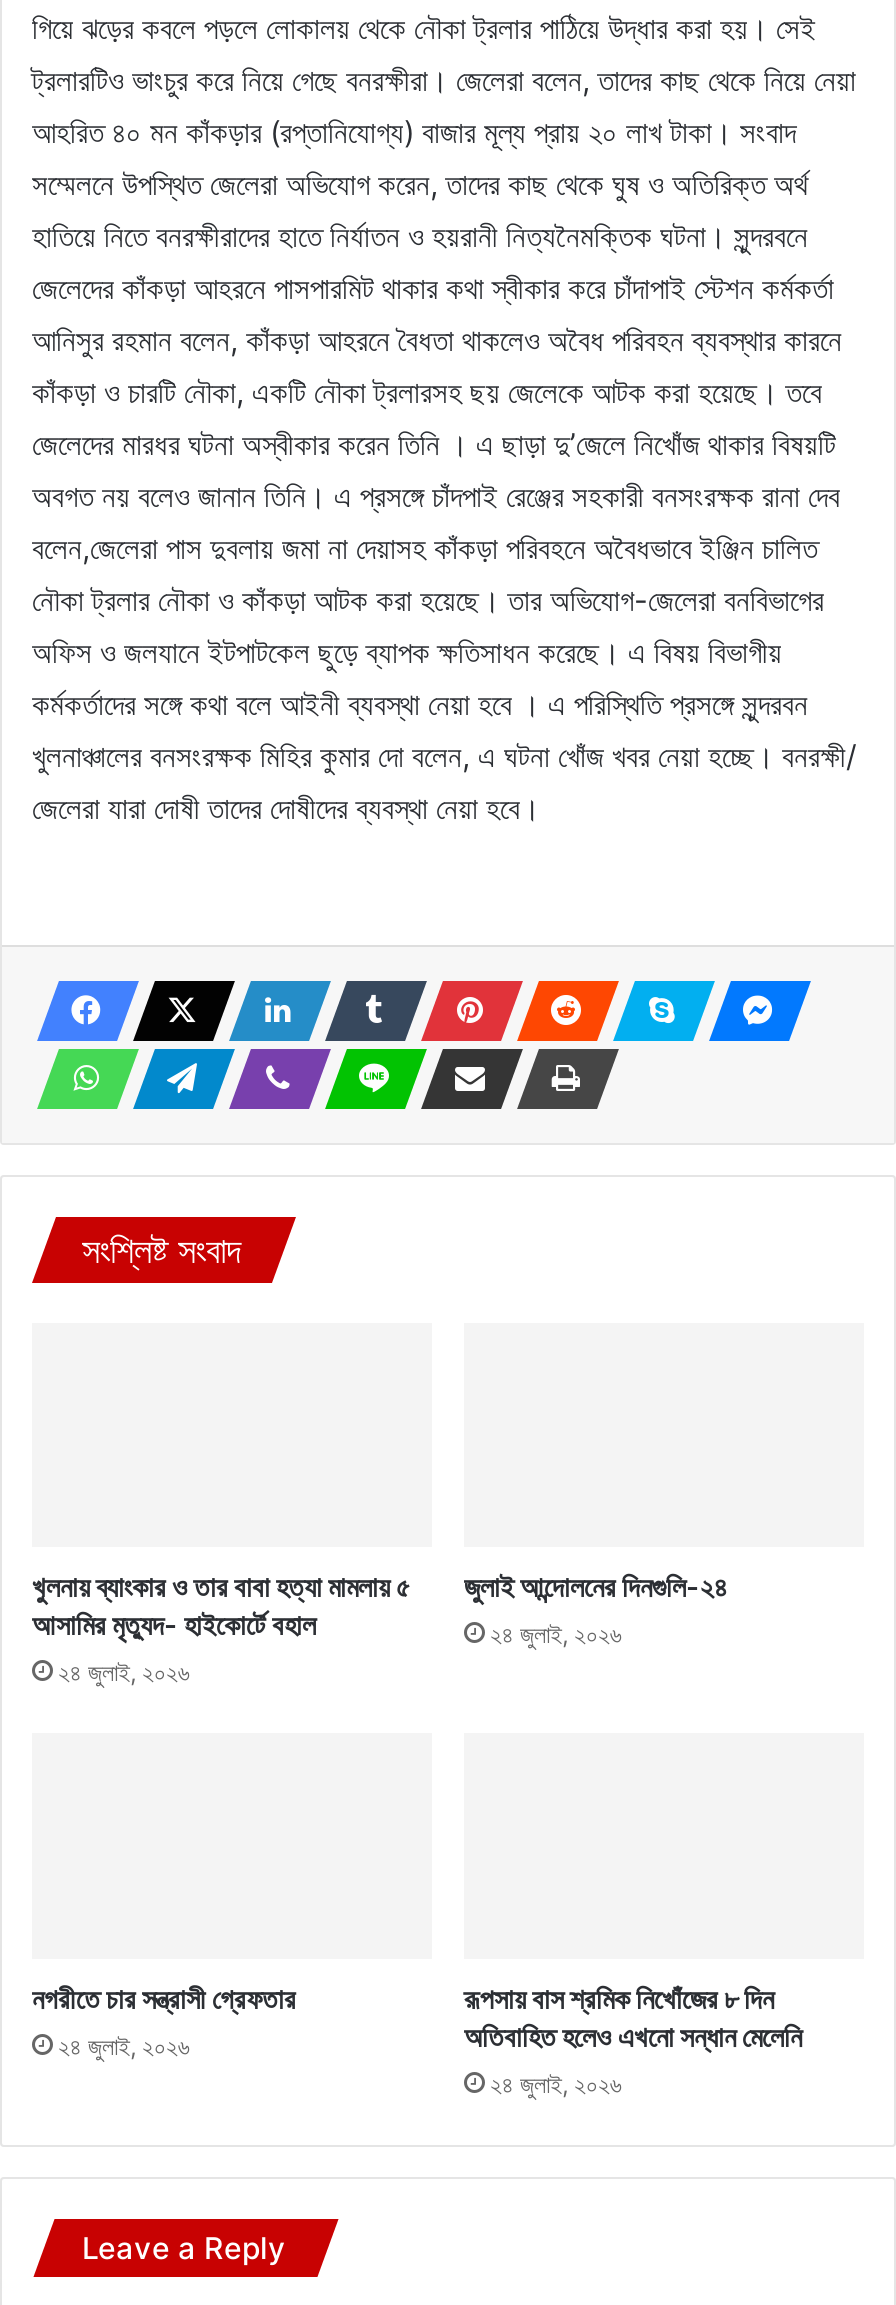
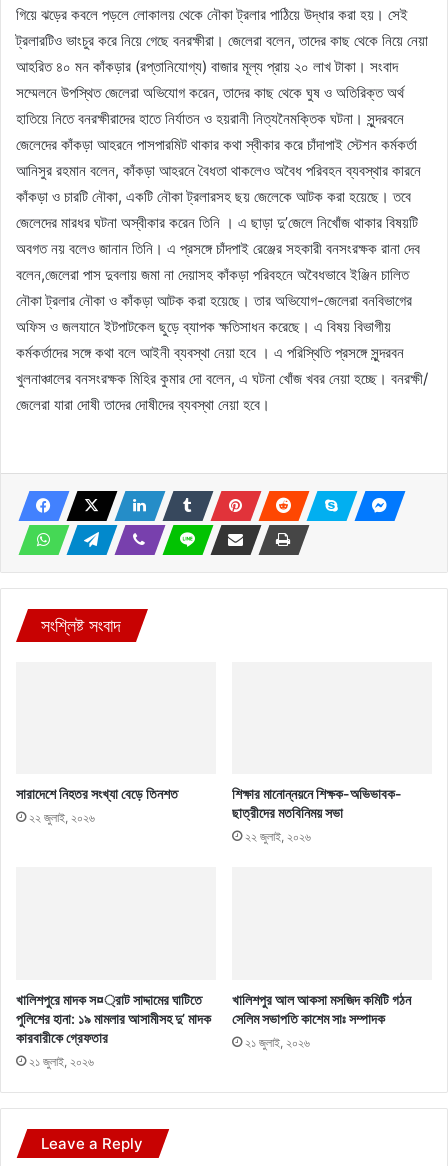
- খুলনায় ব্যাংকার ও তার বাবা হত্যা মামলায় ৫
- আসামির মৃত্যুদ- হাইকোর্টে বহাল
+ সারাদেশে নিহতর সংখ্যা বেড়ে তিনশত

- জুলাই আন্দোলনের দিনগুলি-২৪
+ শিক্ষার মানোন্নয়নে শিক্ষক-অভিভাবক-
+ ছাত্রীদের মতবিনিময় সভা

- ২৪ জুলাই, ২০২৬
+ ২২ জুলাই, ২০২৬

- ২৪ জুলাই, ২০২৬
+ ২২ জুলাই, ২০২৬

- নগরীতে চার সন্ত্রাসী গ্রেফতার
+ খালিশপুরে মাদক স¤্রাট সাদ্দামের ঘাটিতে
+ পুলিশের হানা: ১৯ মামলার আসামীসহ দু’ মাদক
+ কারবারীকে গ্রেফতার

- রূপসায় বাস শ্রমিক নিখোঁজের ৮ দিন
- অতিবাহিত হলেও এখনো সন্ধান মেলেনি
+ খালিশপুর আল আকসা মসজিদ কমিটি গঠন
+ সেলিম সভাপতি কাশেম সাঃ সম্পাদক

- ২৪ জুলাই, ২০২৬
+ ২১ জুলাই, ২০২৬

- ২৪ জুলাই, ২০২৬
+ ২১ জুলাই, ২০২৬
